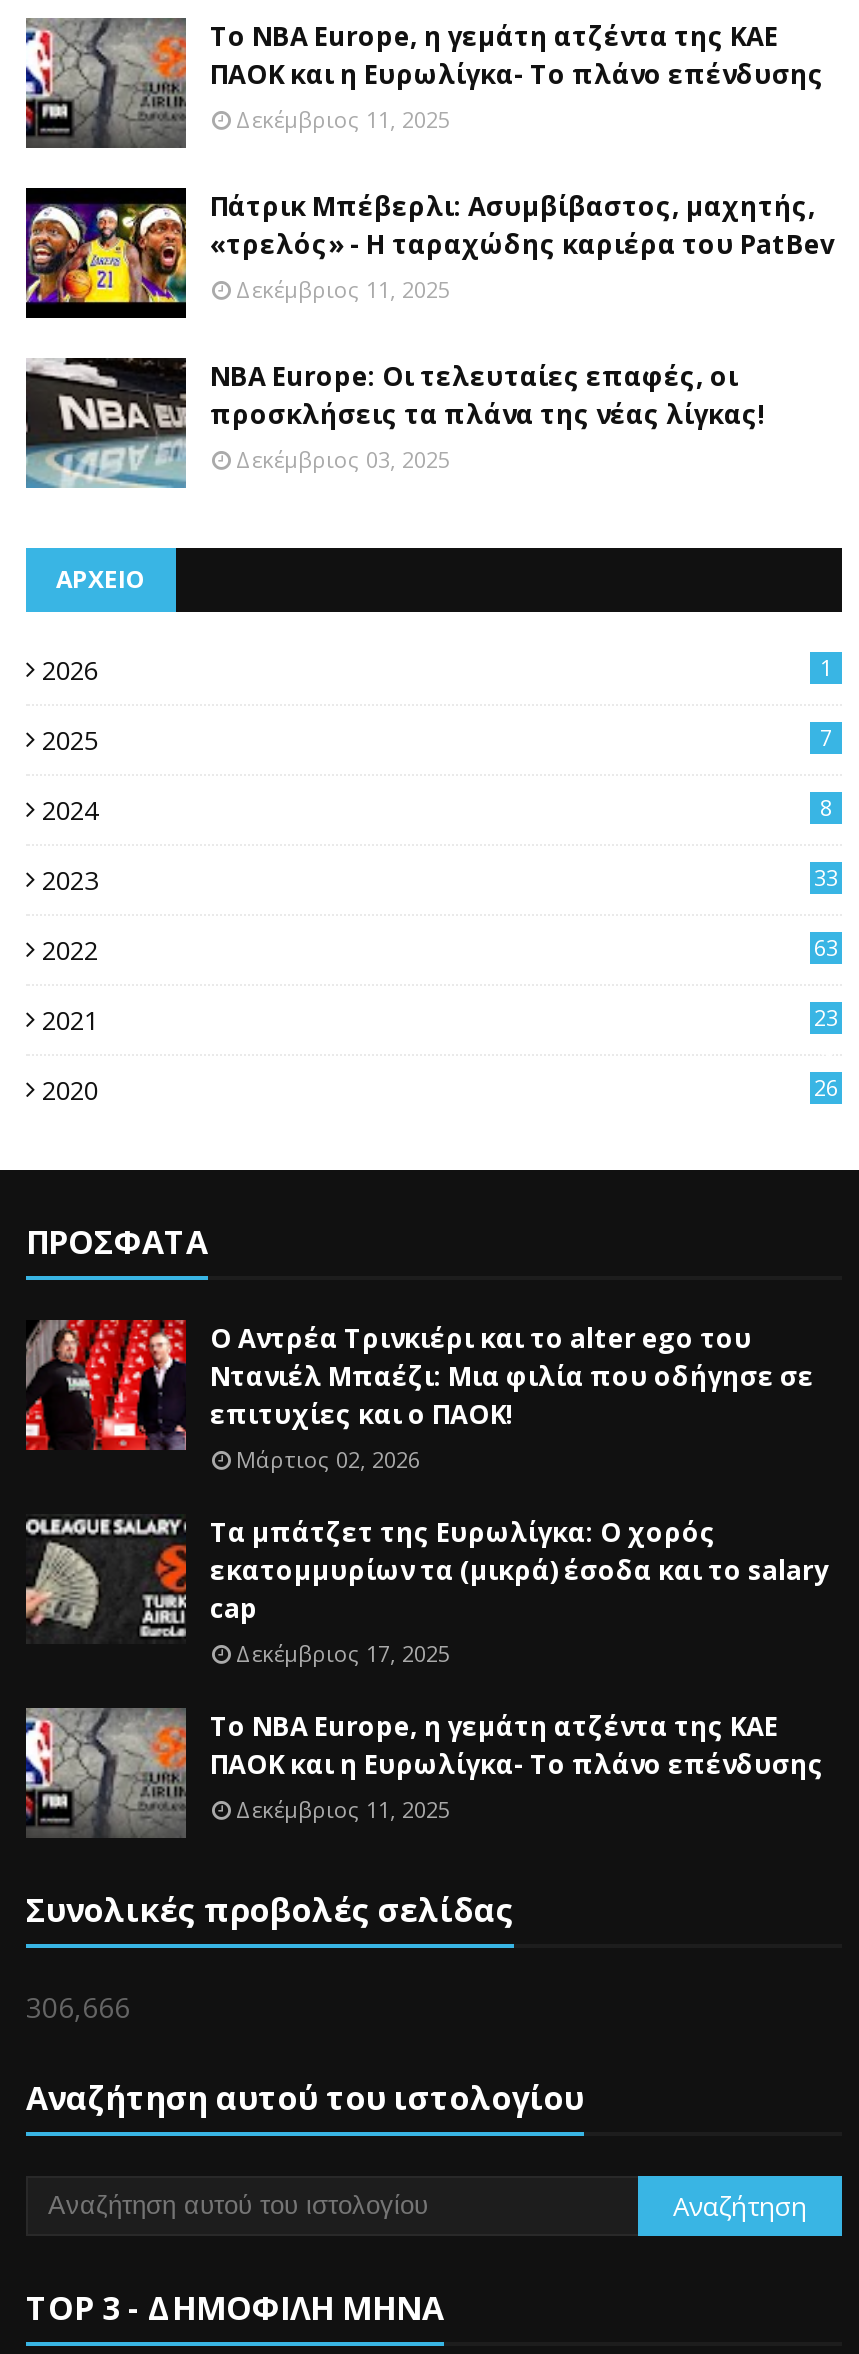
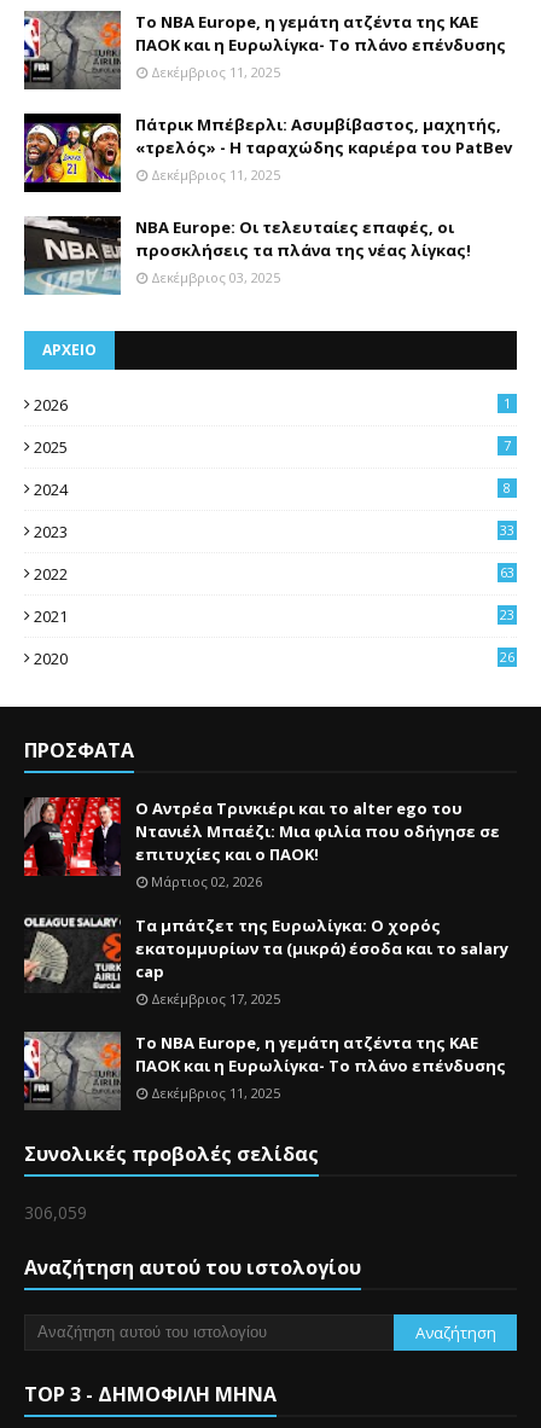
- 306,666
+ 306,059
